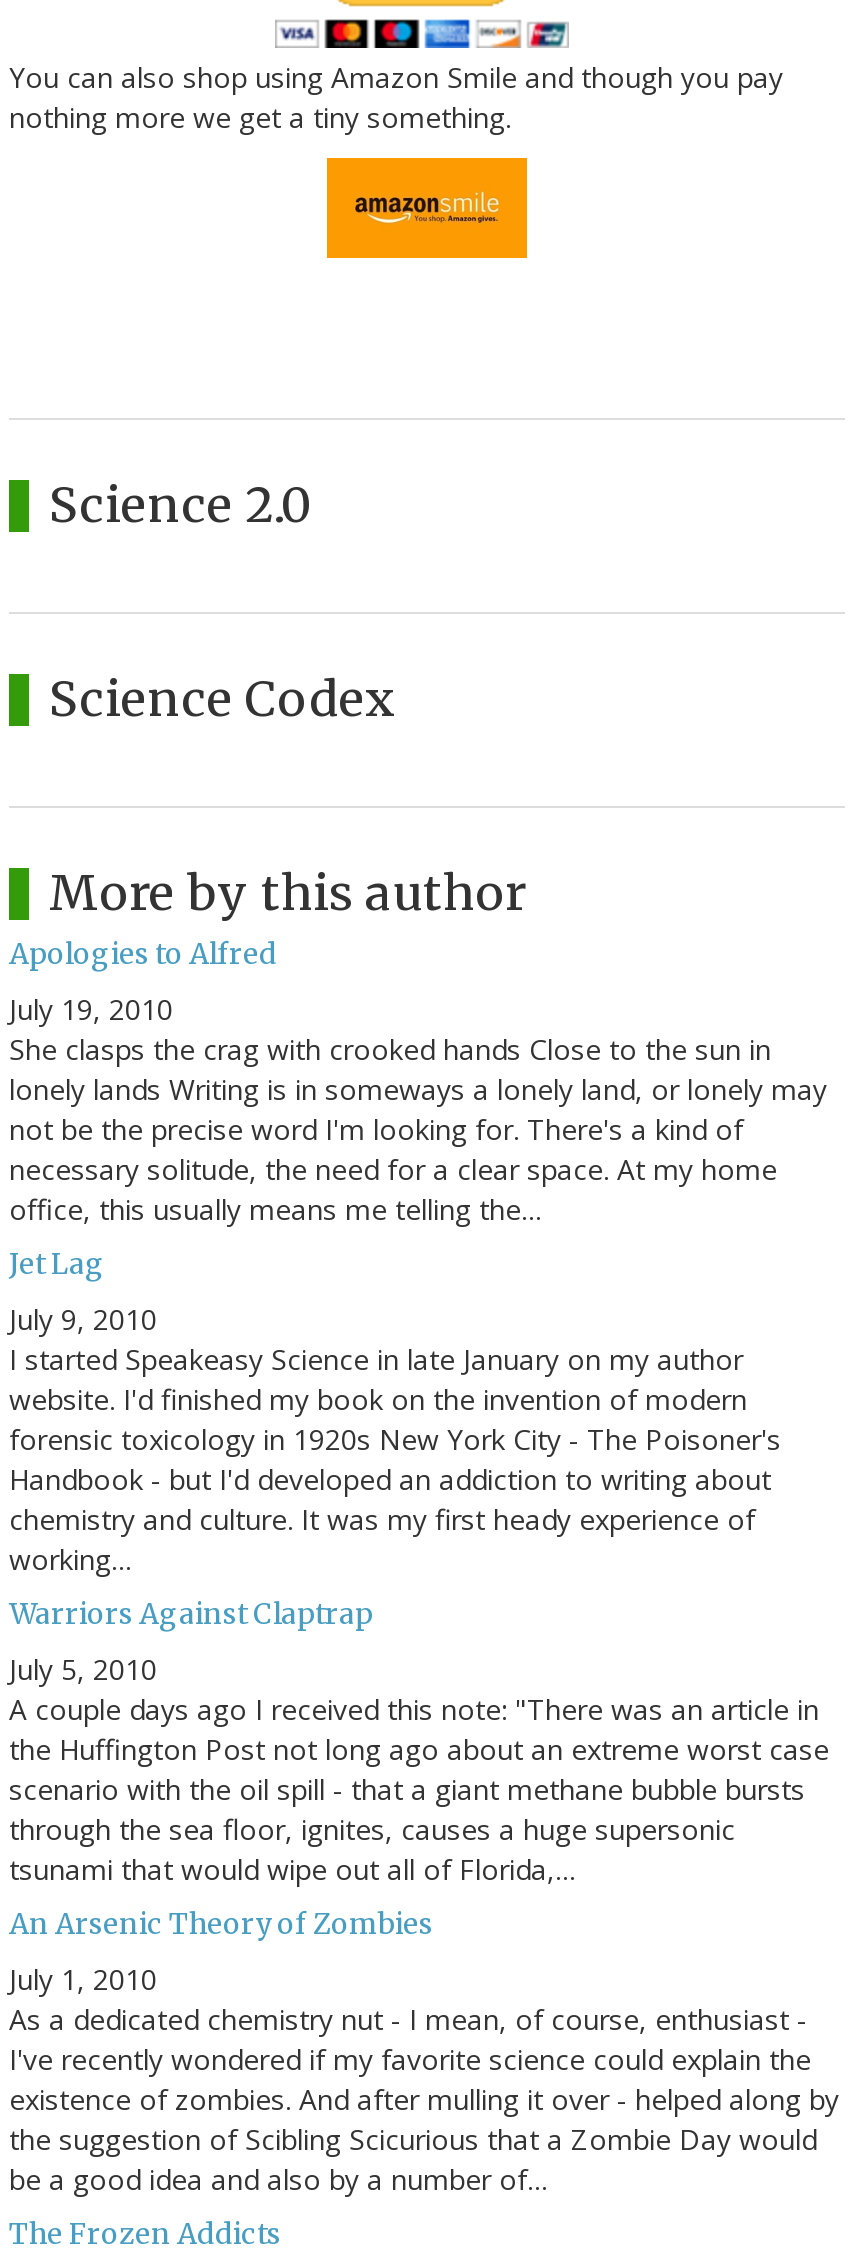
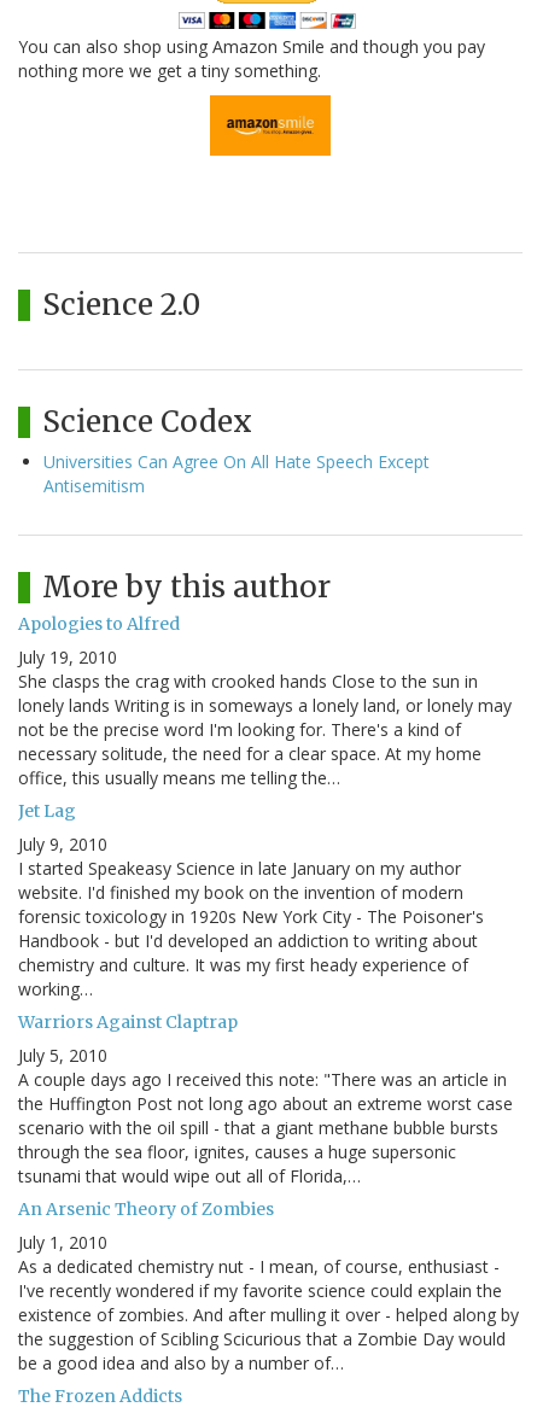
+ Universities Can Agree On All Hate Speech Except
+ Antisemitism
